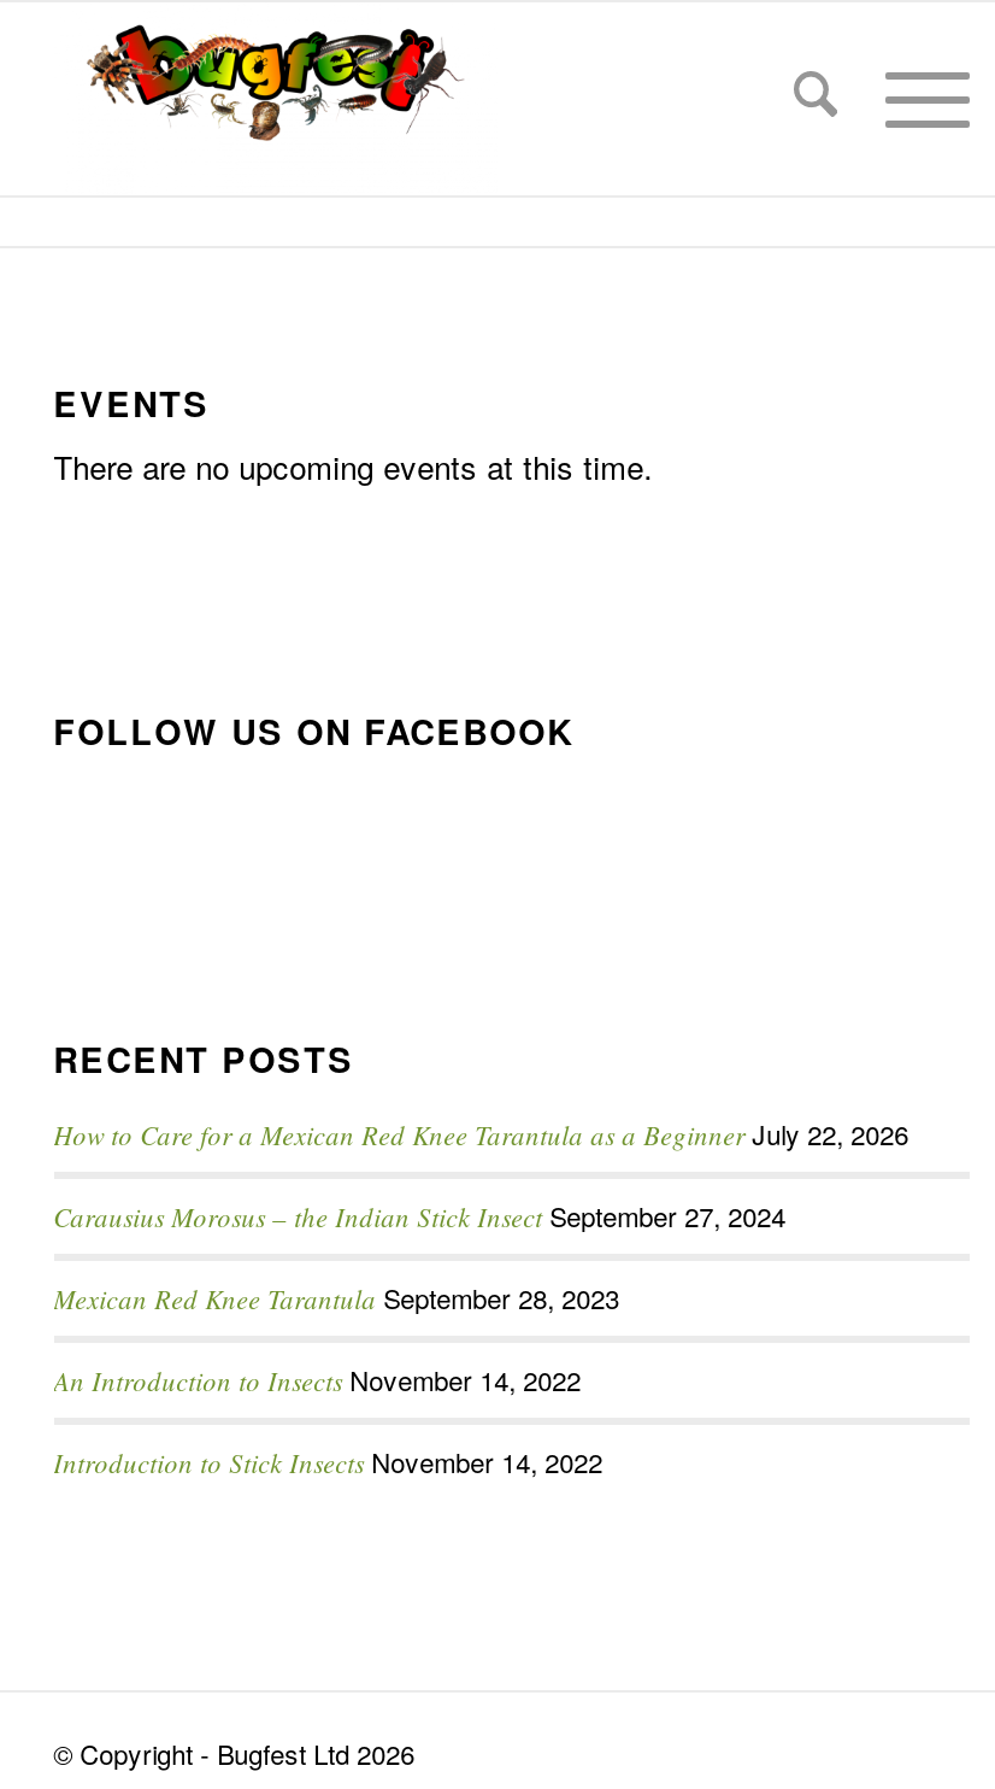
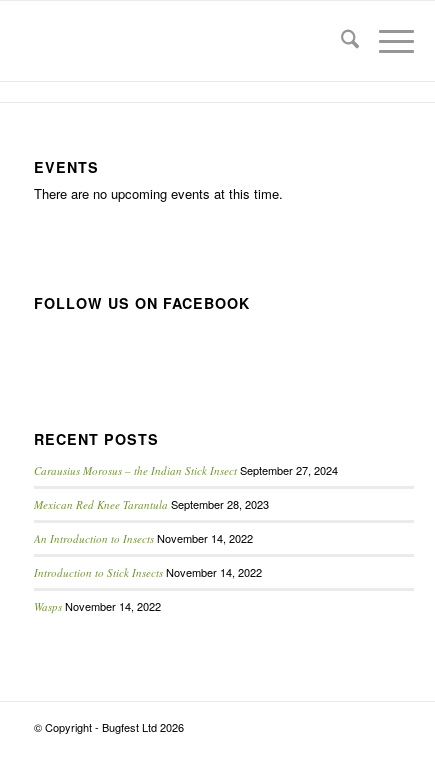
- [image]

- How to Care for a Mexican Red Knee Tarantula as a Beginner July 22, 2026

moved up: Carausius Morosus – the Indian Stick Insect September 27, 2024 | Mexican Red Knee Tarantula September 28, 2023 | An Introduction to Insects November 14, 2022 | Introduction to Stick Insects November 14, 2022

+ Wasps November 14, 2022
